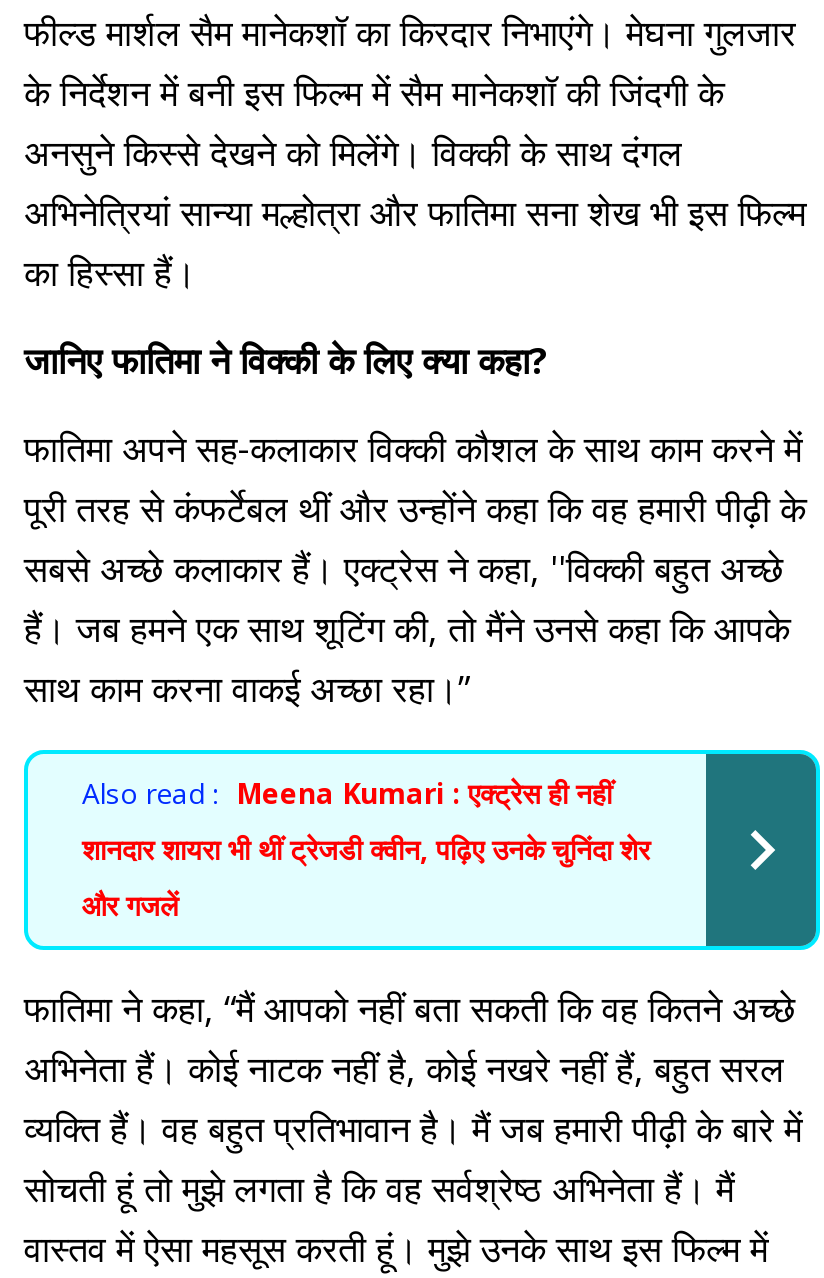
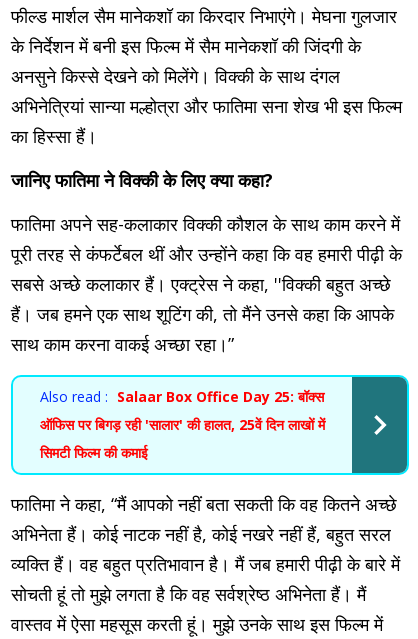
- Also read : Meena Kumari : एक्ट्रेस ही नहीं
+ Also read : Salaar Box Office Day 25: बॉक्स

- शानदार शायरा भी थीं ट्रेजडी क्वीन, पढ़िए उनके चुनिंदा शेर
+ ऑफिस पर बिगड़ रही 'सालार' की हालत, 25वें दिन लाखों में

- और गजलें
+ सिमटी फिल्म की कमाई
